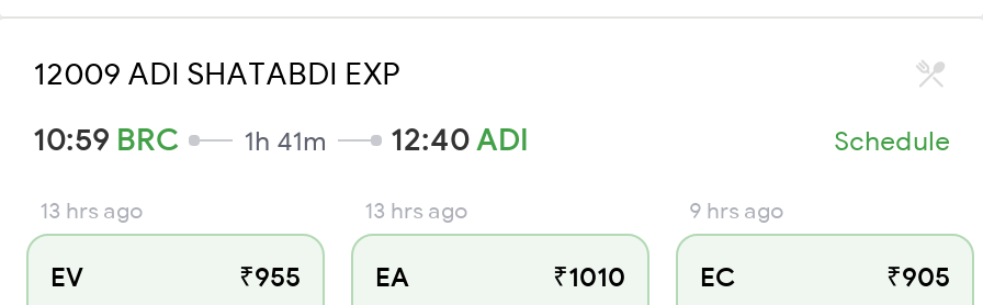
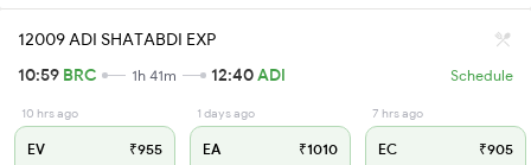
- 13 hrs ago
+ 10 hrs ago

- 13 hrs ago
+ 1 days ago

- 9 hrs ago
+ 7 hrs ago
